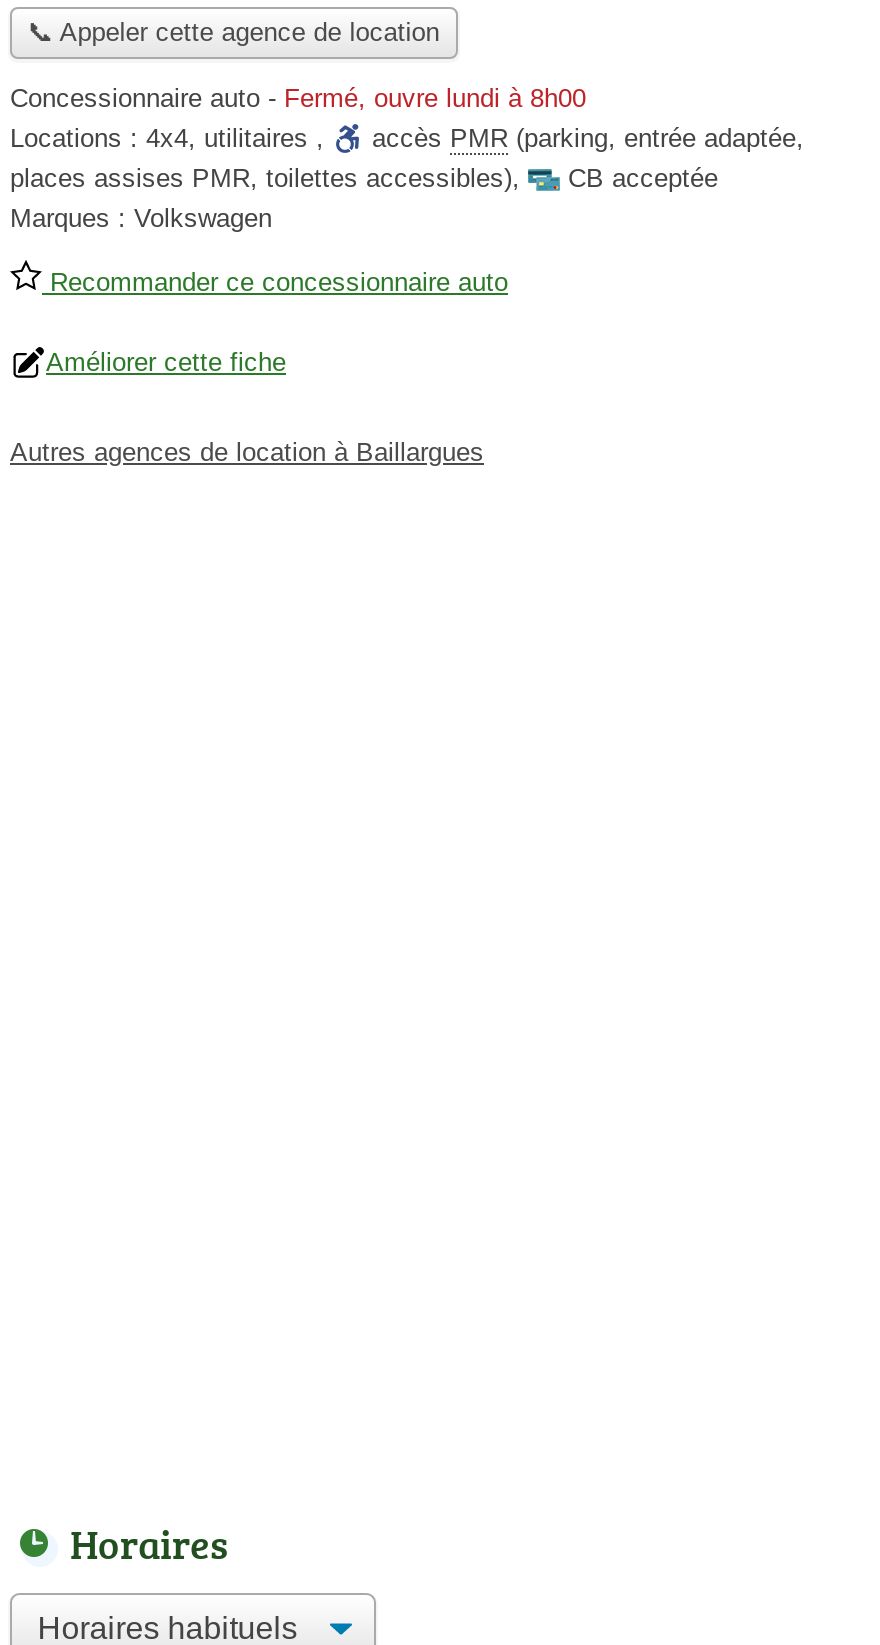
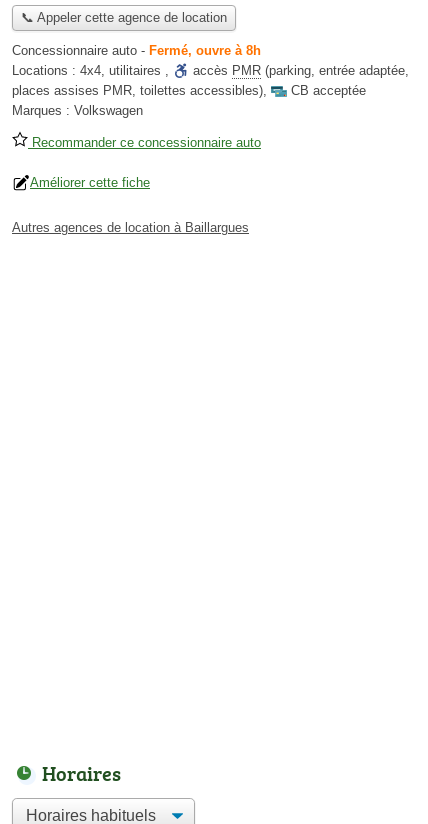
- Concessionnaire auto - Fermé, ouvre lundi à 8h00
+ Concessionnaire auto - Fermé, ouvre à 8h
